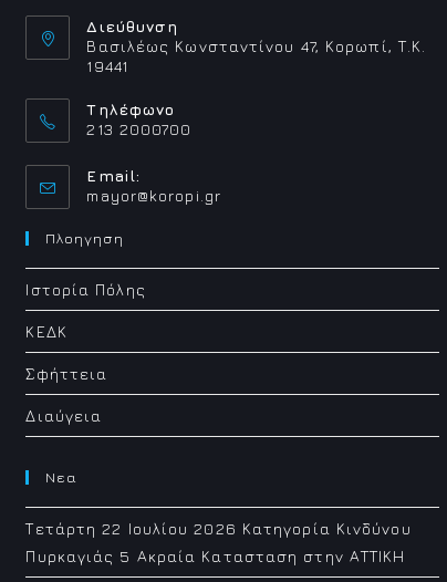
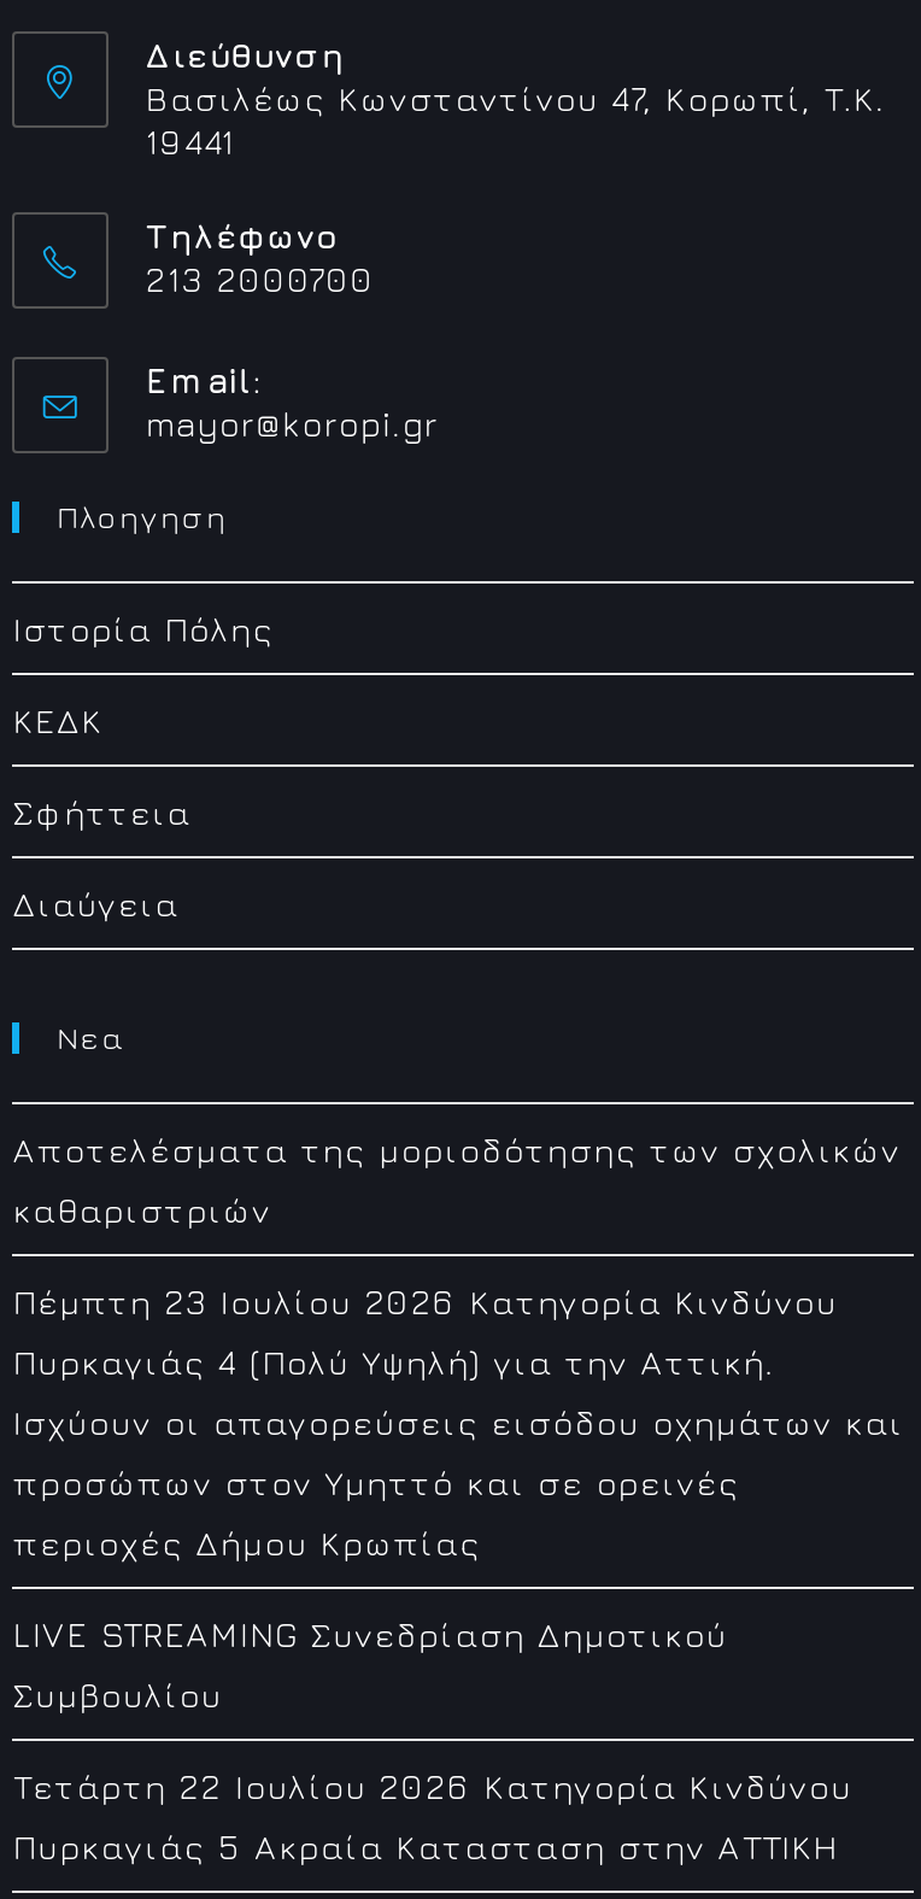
+ Αποτελέσματα της μοριοδότησης των σχολικών
+ καθαριστριών
+ Πέμπτη 23 Ιουλίου 2026 Κατηγορία Κινδύνου
+ Πυρκαγιάς 4 (Πολύ Υψηλή) για την Αττική.
+ Ισχύουν οι απαγορεύσεις εισόδου οχημάτων και
+ προσώπων στον Υμηττό και σε ορεινές
+ περιοχές Δήμου Κρωπίας
+ LIVE STREAMING Συνεδρίαση Δημοτικού
+ Συμβουλίου
